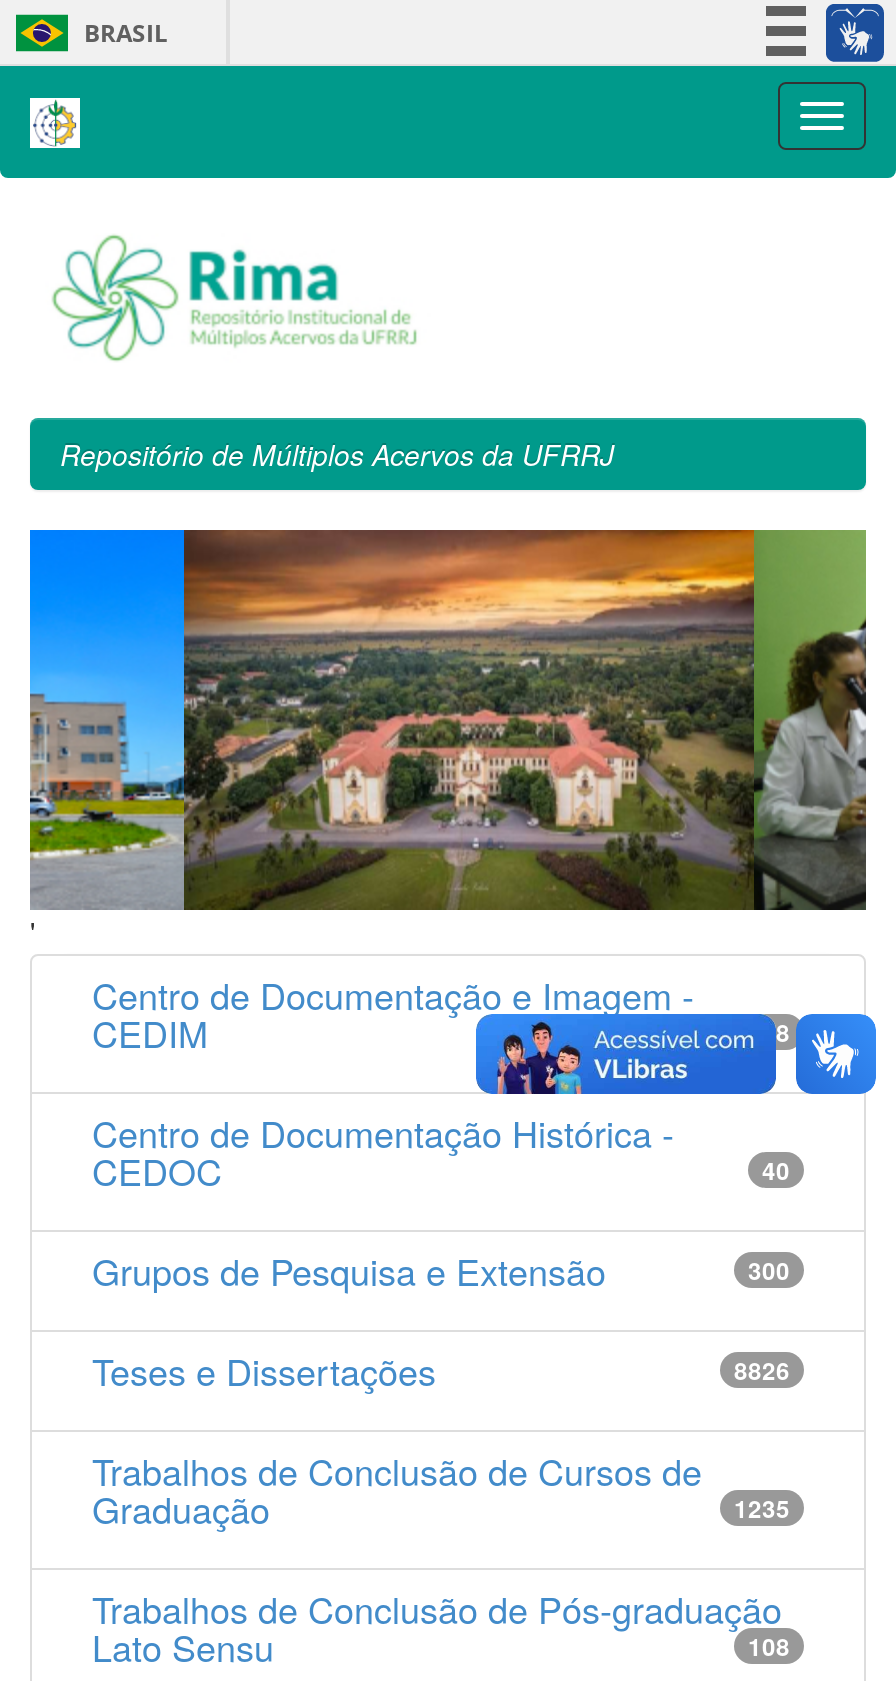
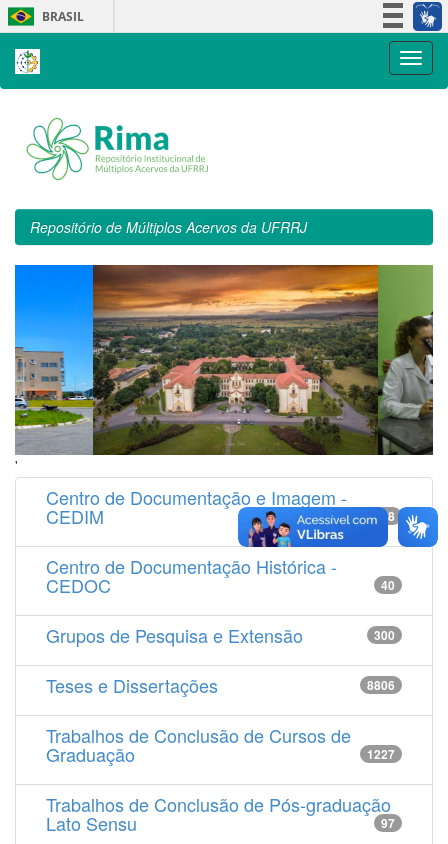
- 8826
+ 8806

- 1235
+ 1227

- 108
+ 97
